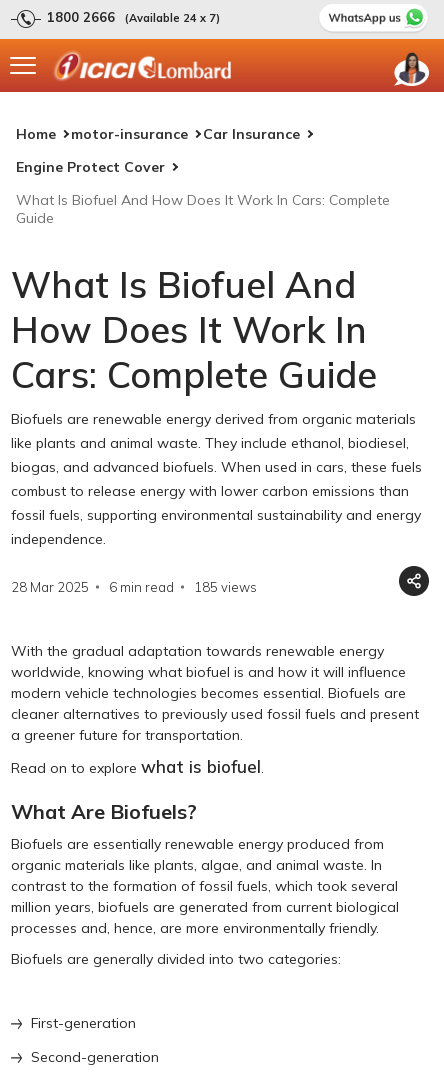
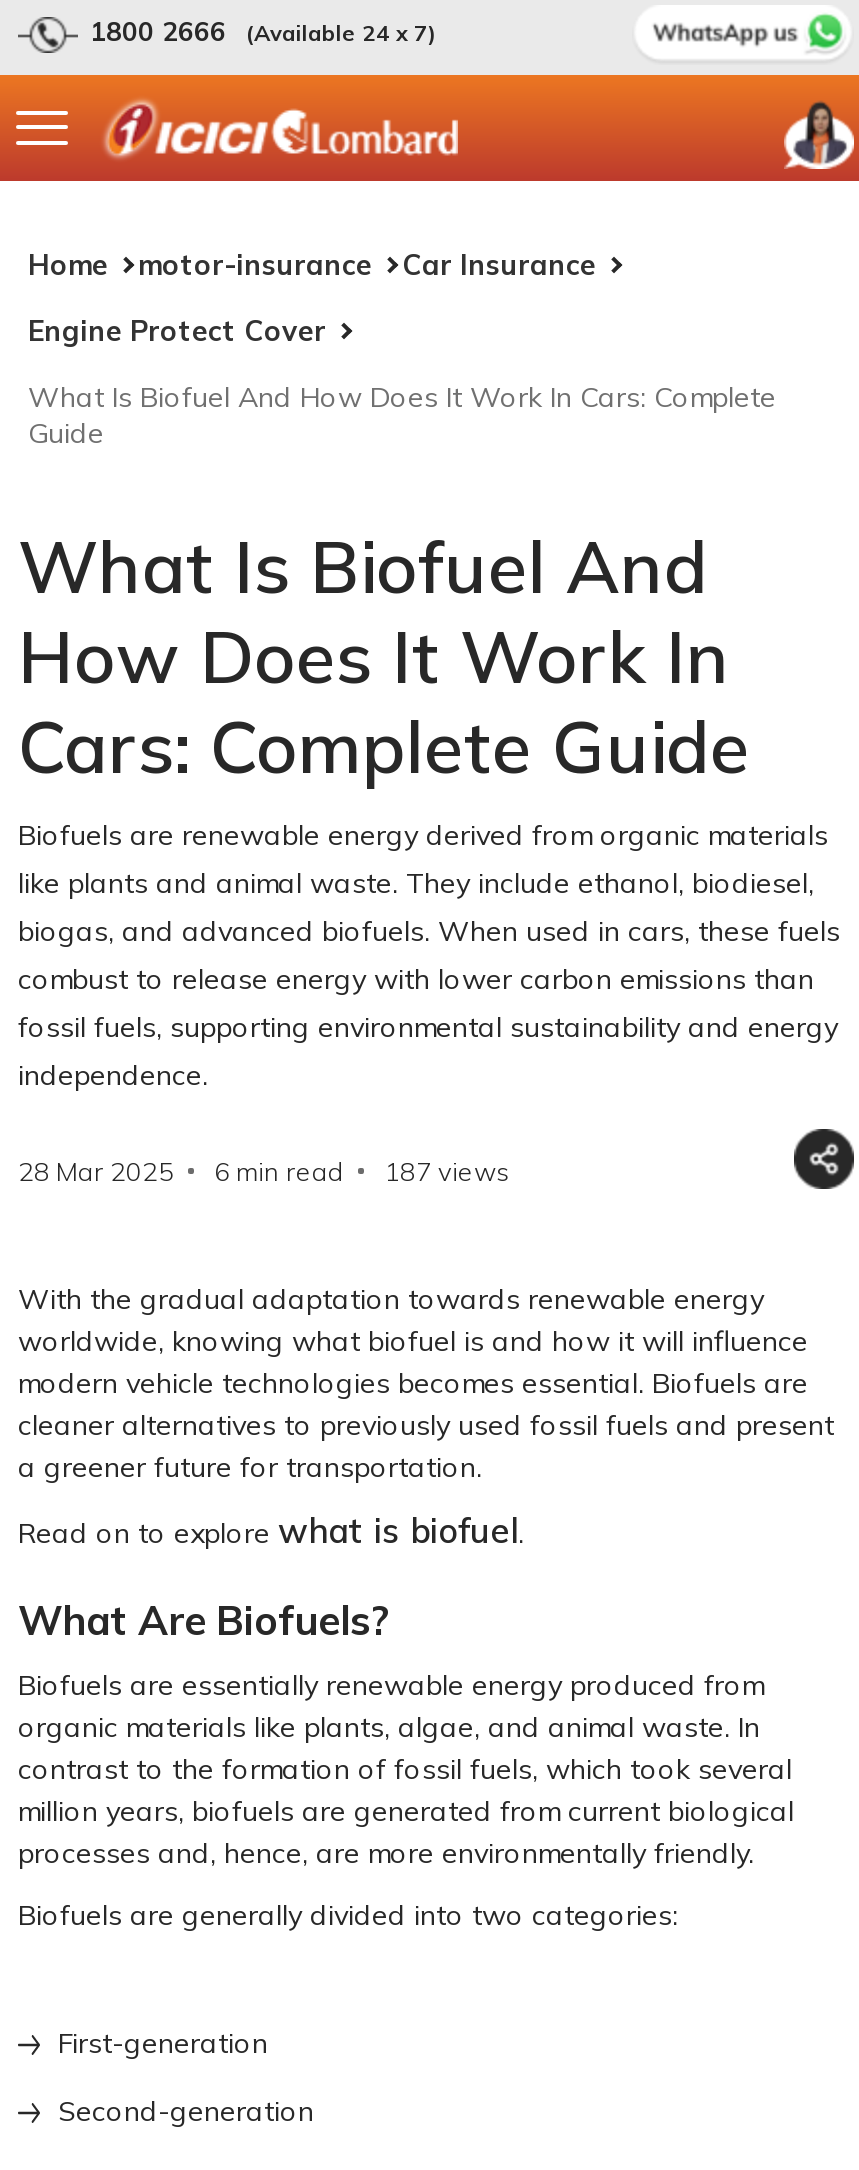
- 28 Mar 2025 6 min read 185 views
+ 28 Mar 2025 6 min read 187 views
